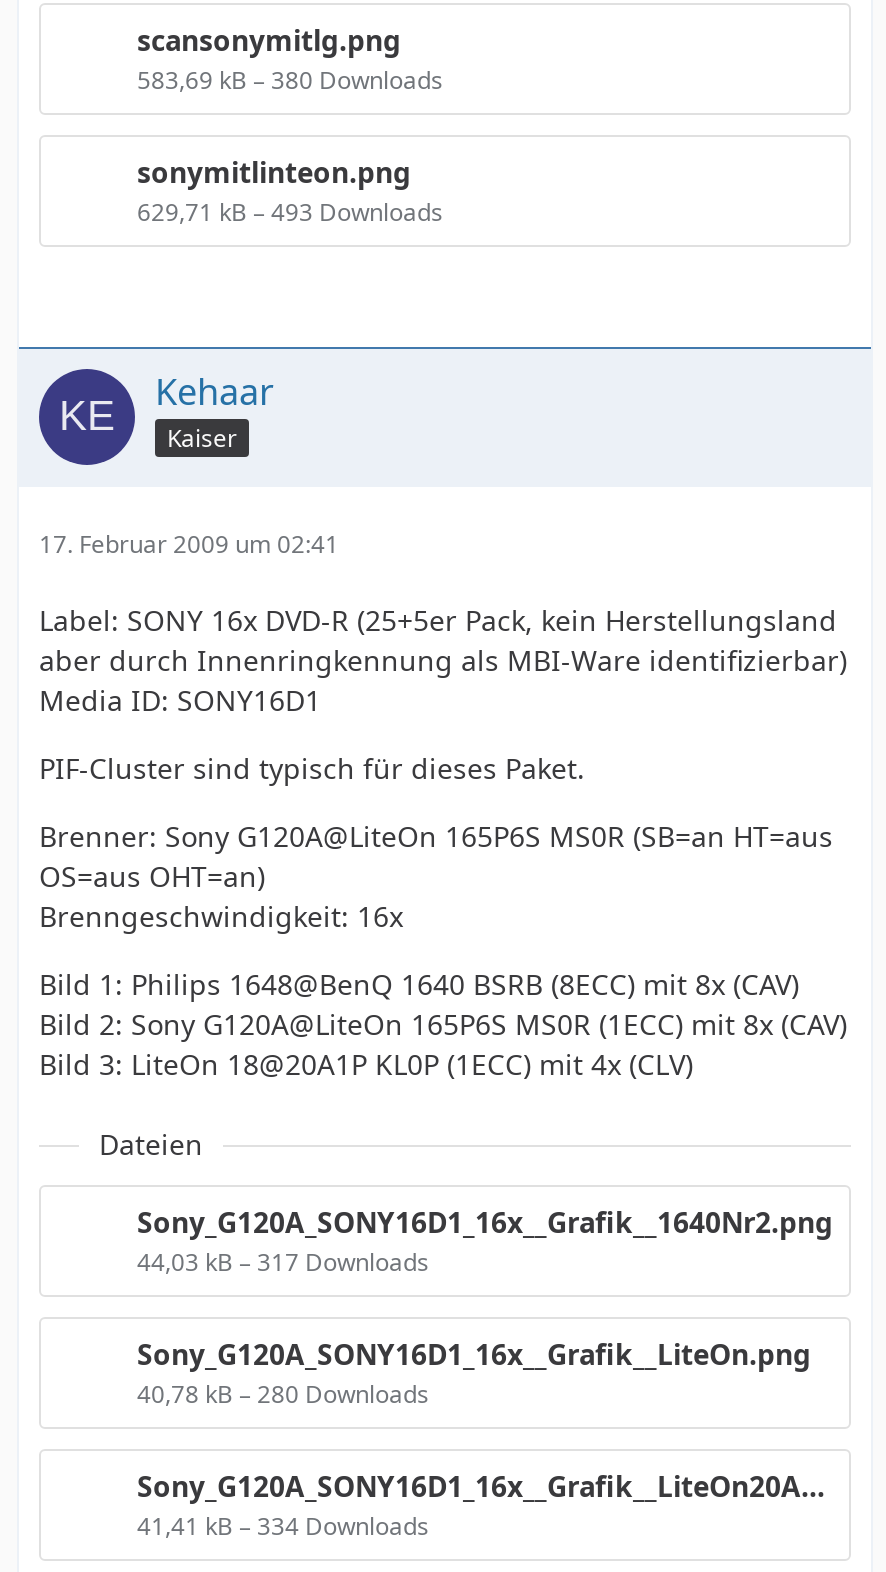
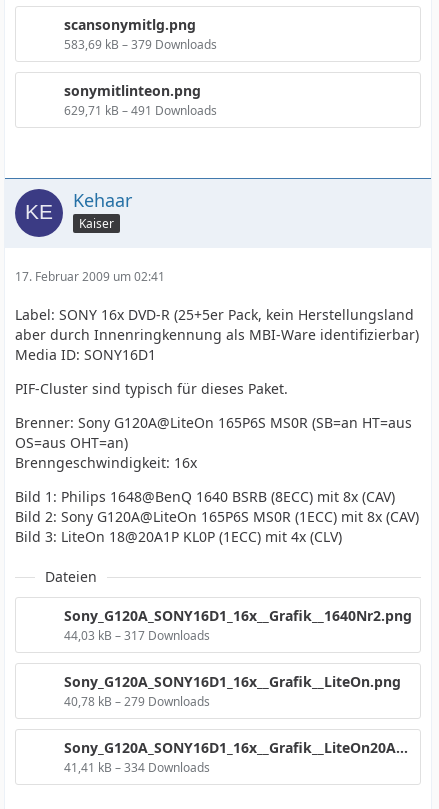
- 583,69 kB – 380 Downloads
+ 583,69 kB – 379 Downloads

- 629,71 kB – 493 Downloads
+ 629,71 kB – 491 Downloads

- 40,78 kB – 280 Downloads
+ 40,78 kB – 279 Downloads
